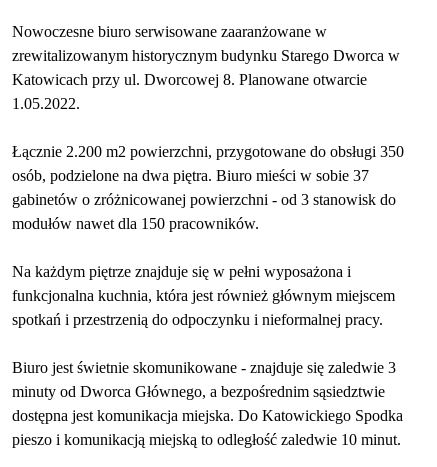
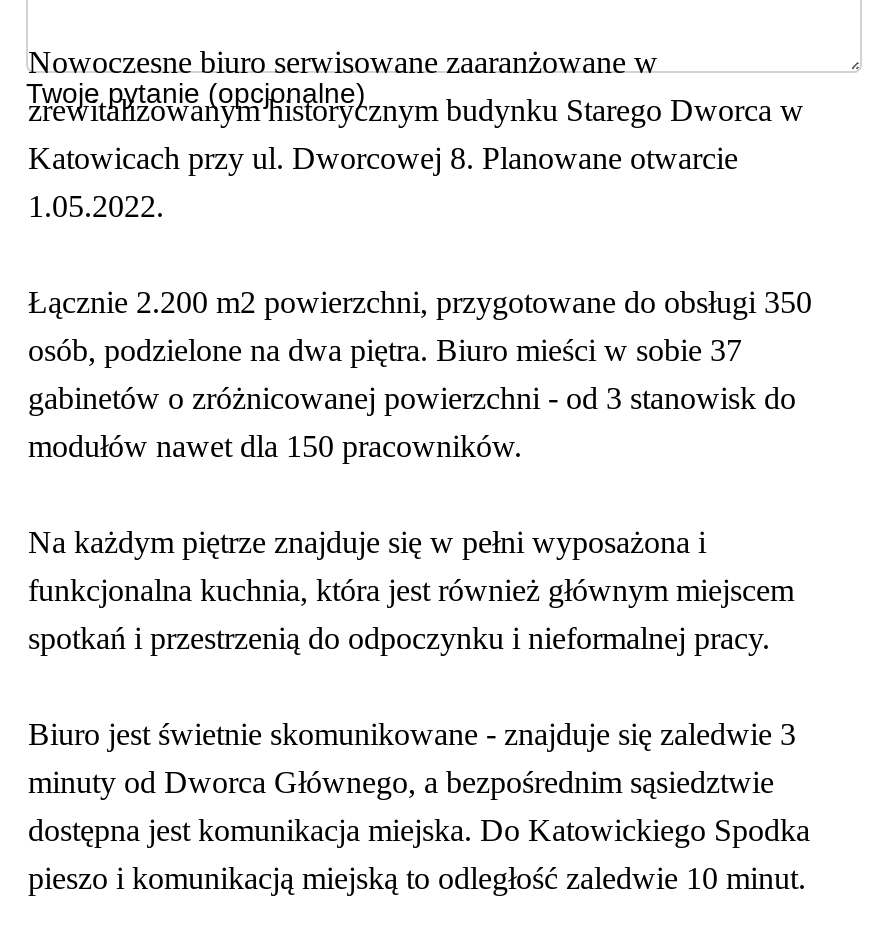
+ Twoje pytanie (opcjonalne)
